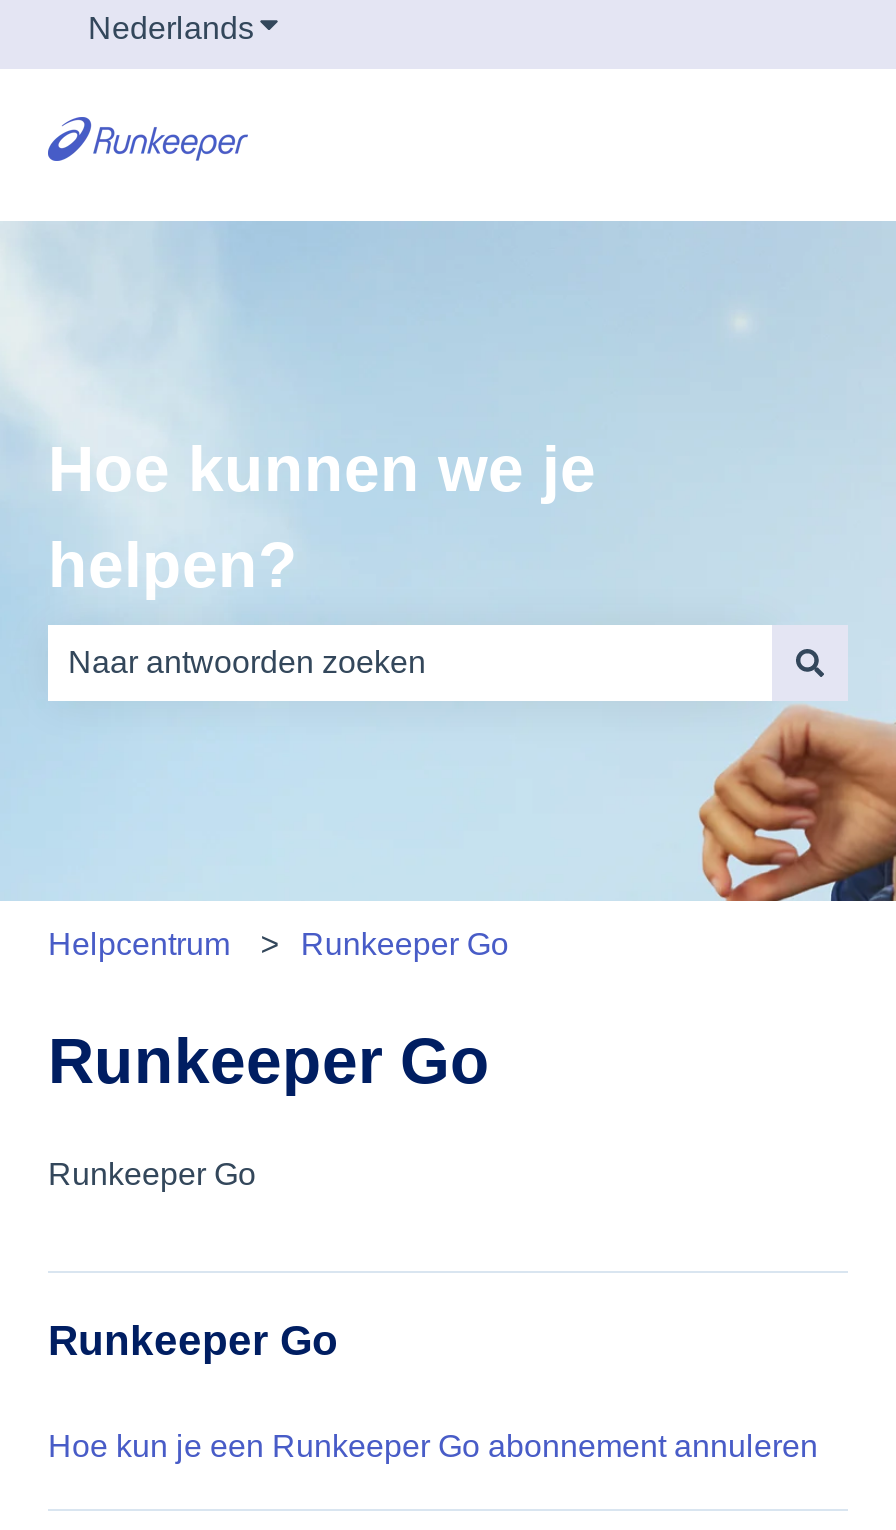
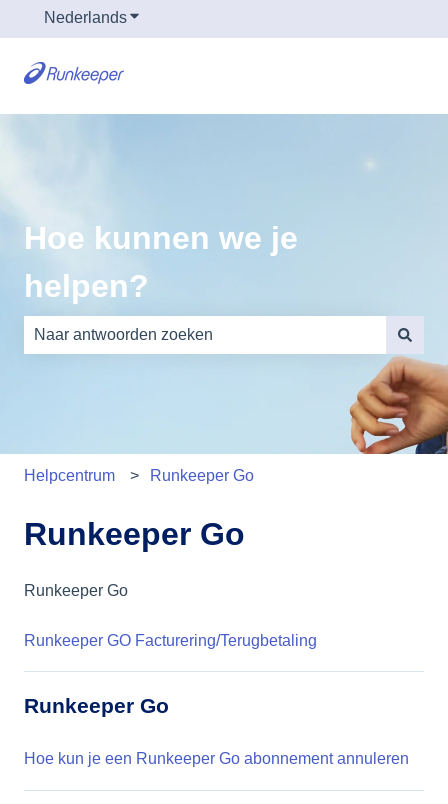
+ Runkeeper GO Facturering/Terugbetaling
